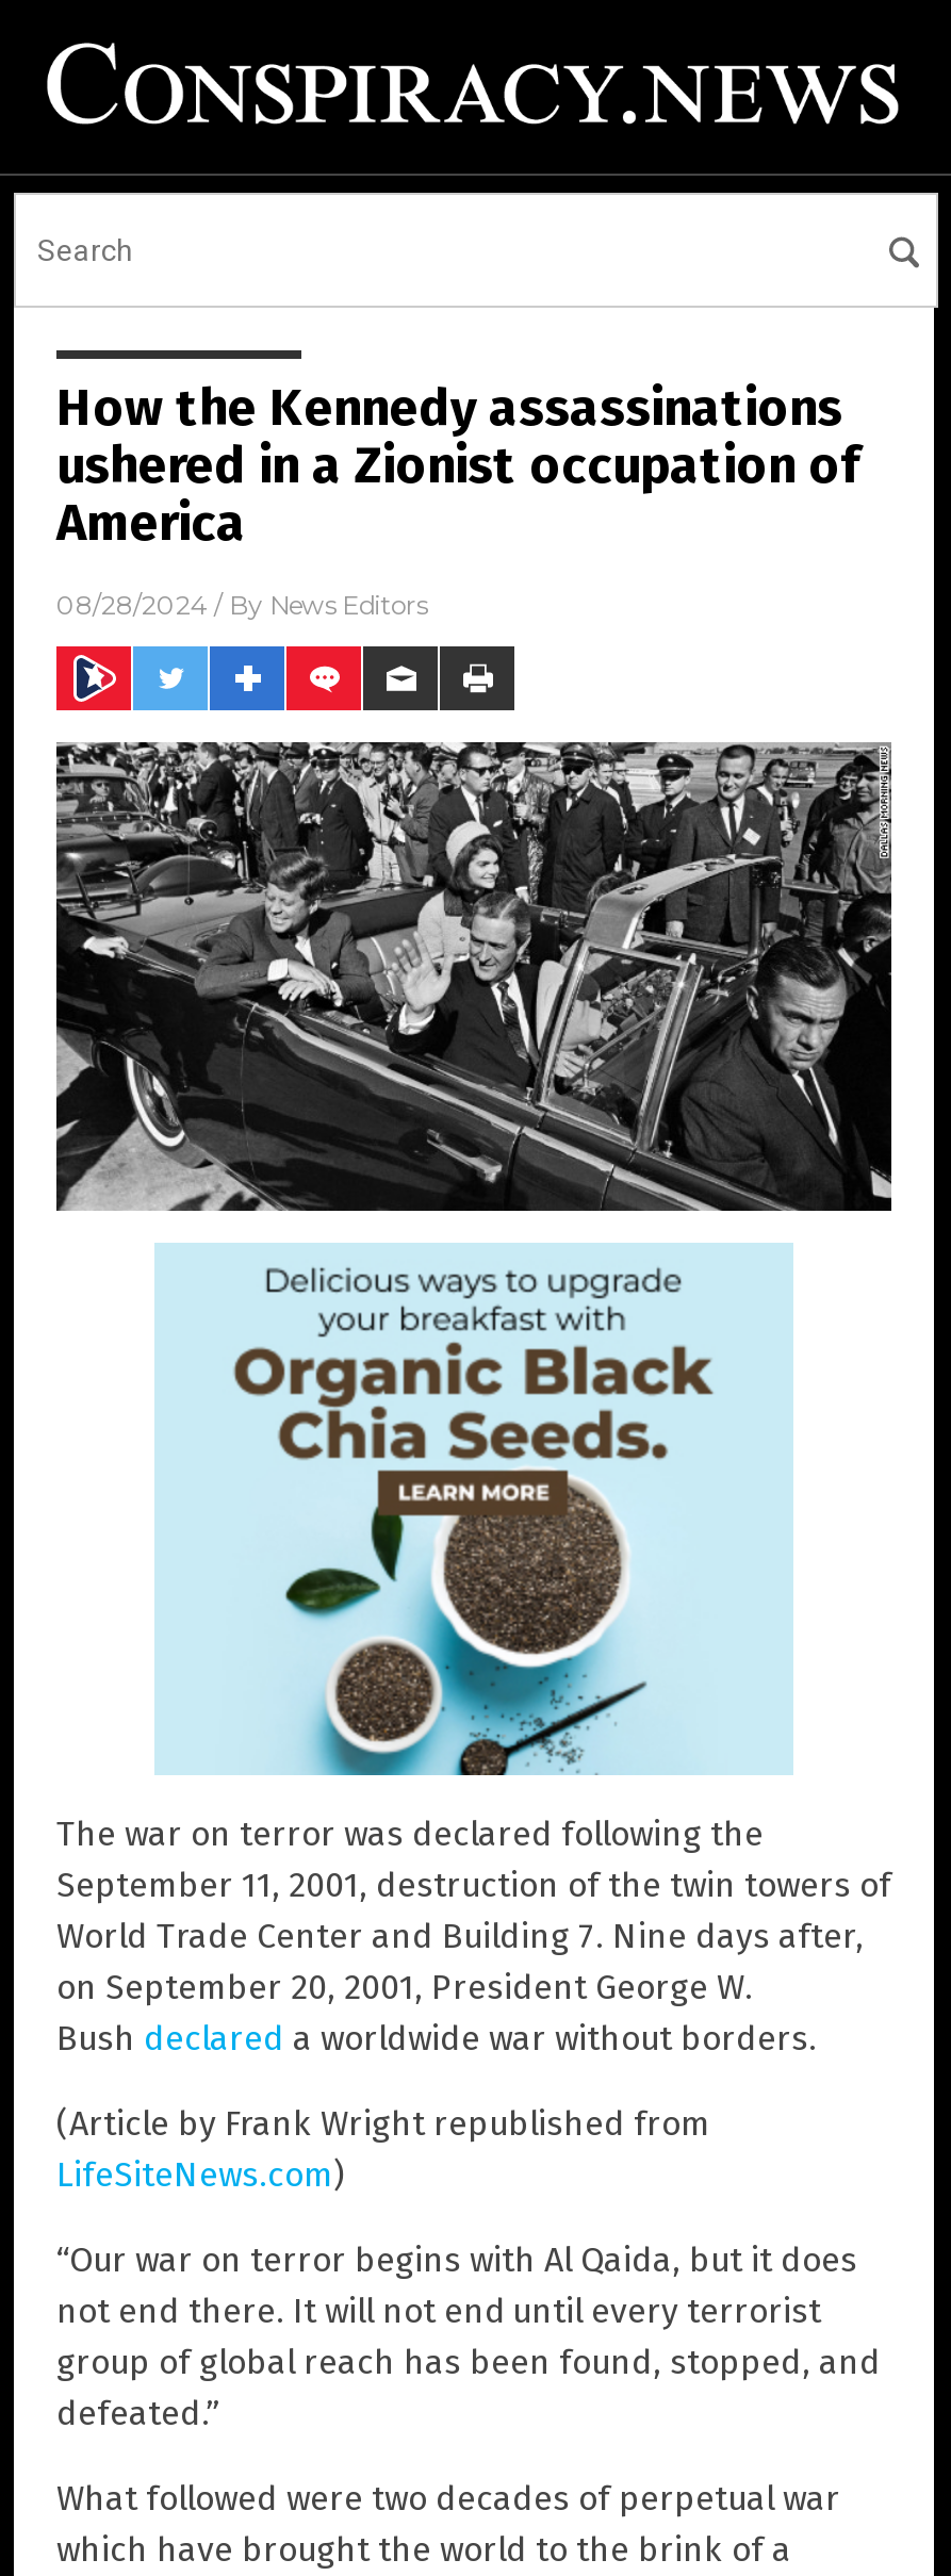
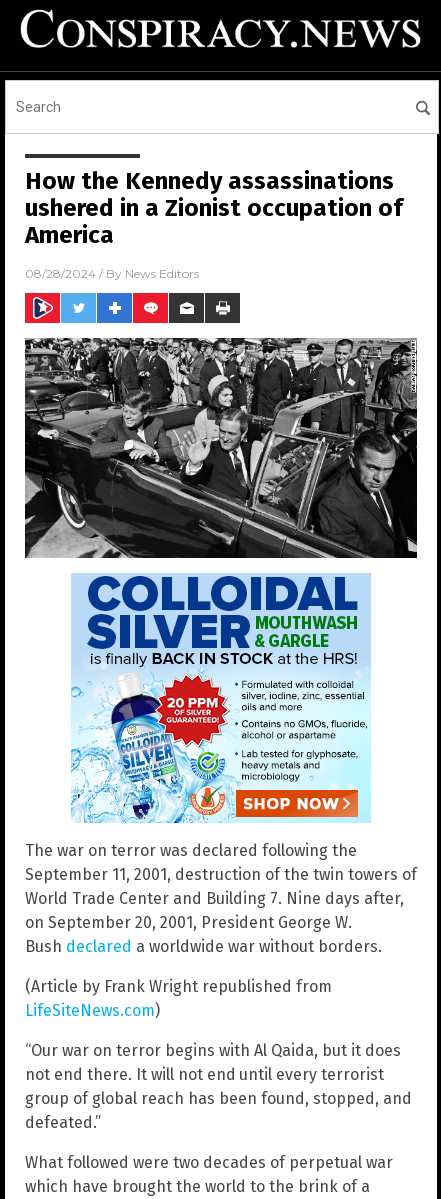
- [image]
+ [image]
